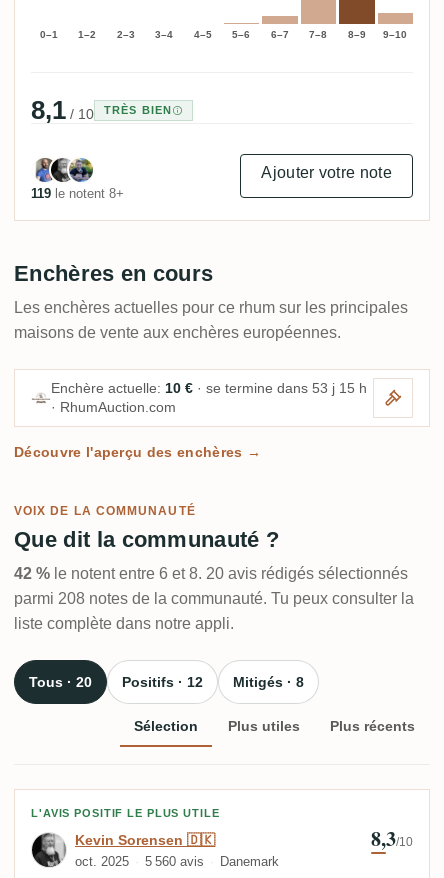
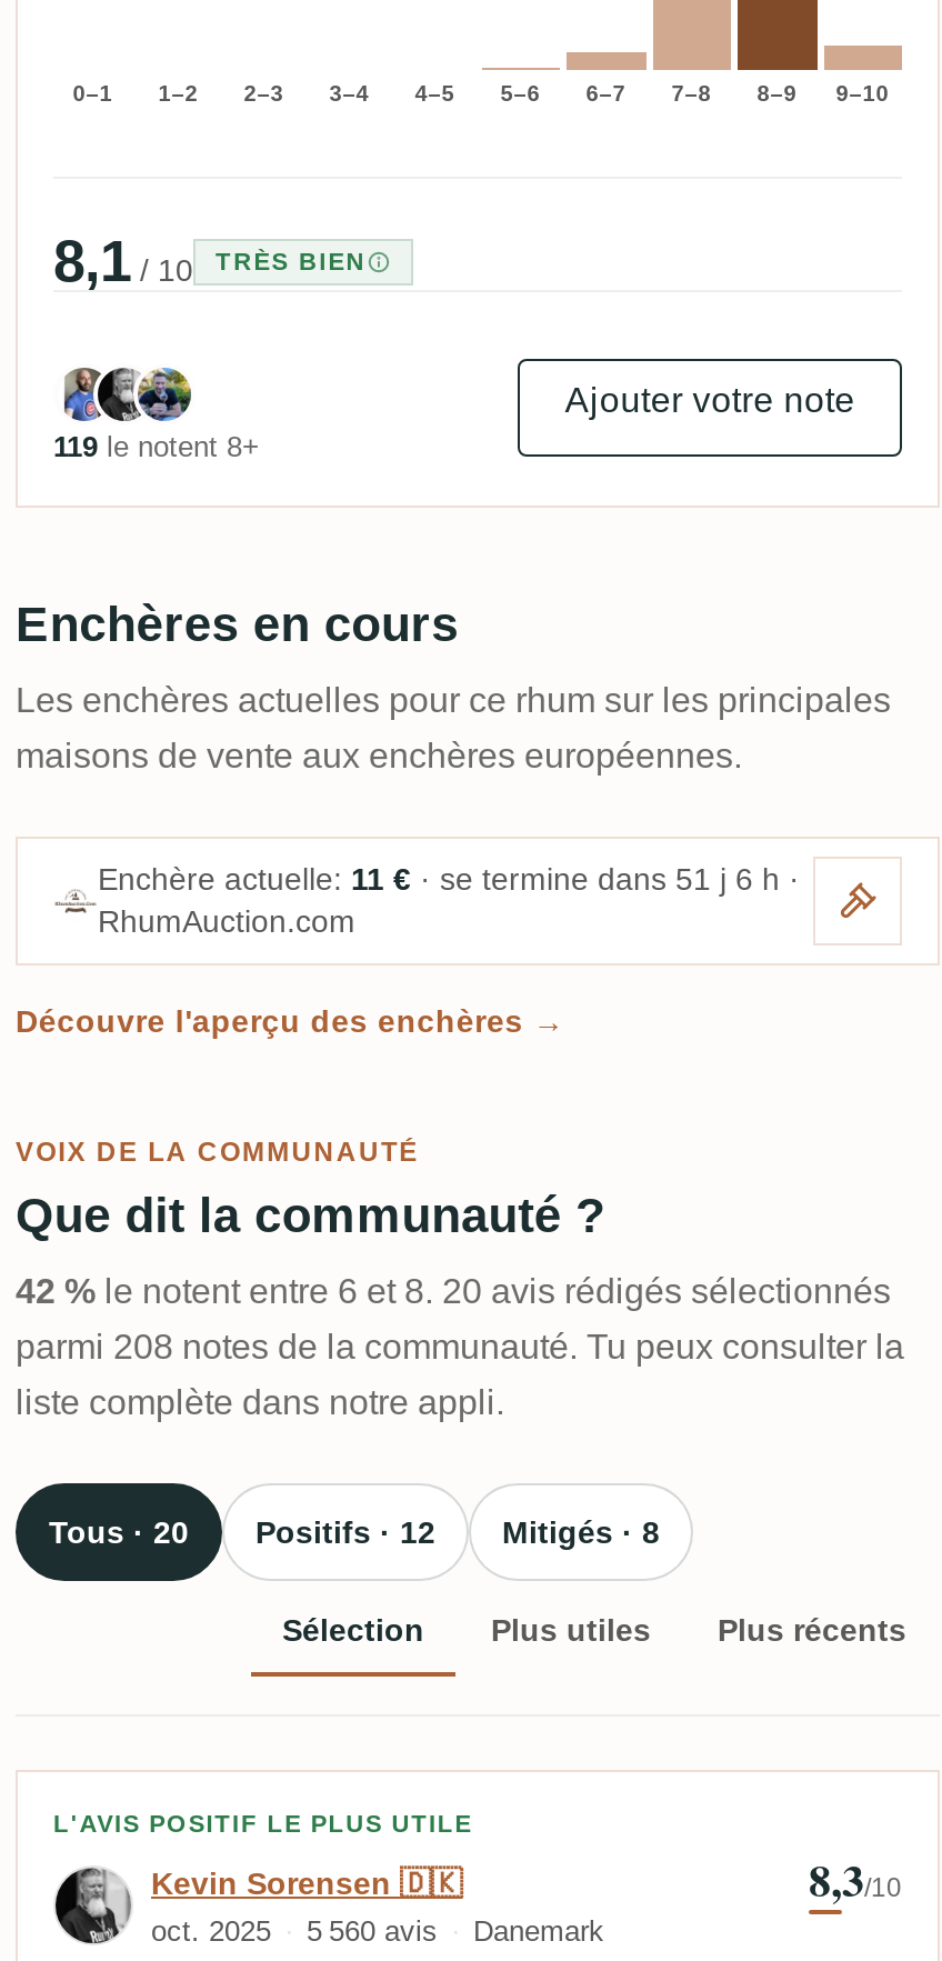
- Enchère actuelle: 10 €· se termine dans 53 j 15 h
- · RhumAuction.com
+ Enchère actuelle: 11 €· se termine dans 51 j 6 h ·
+ RhumAuction.com
